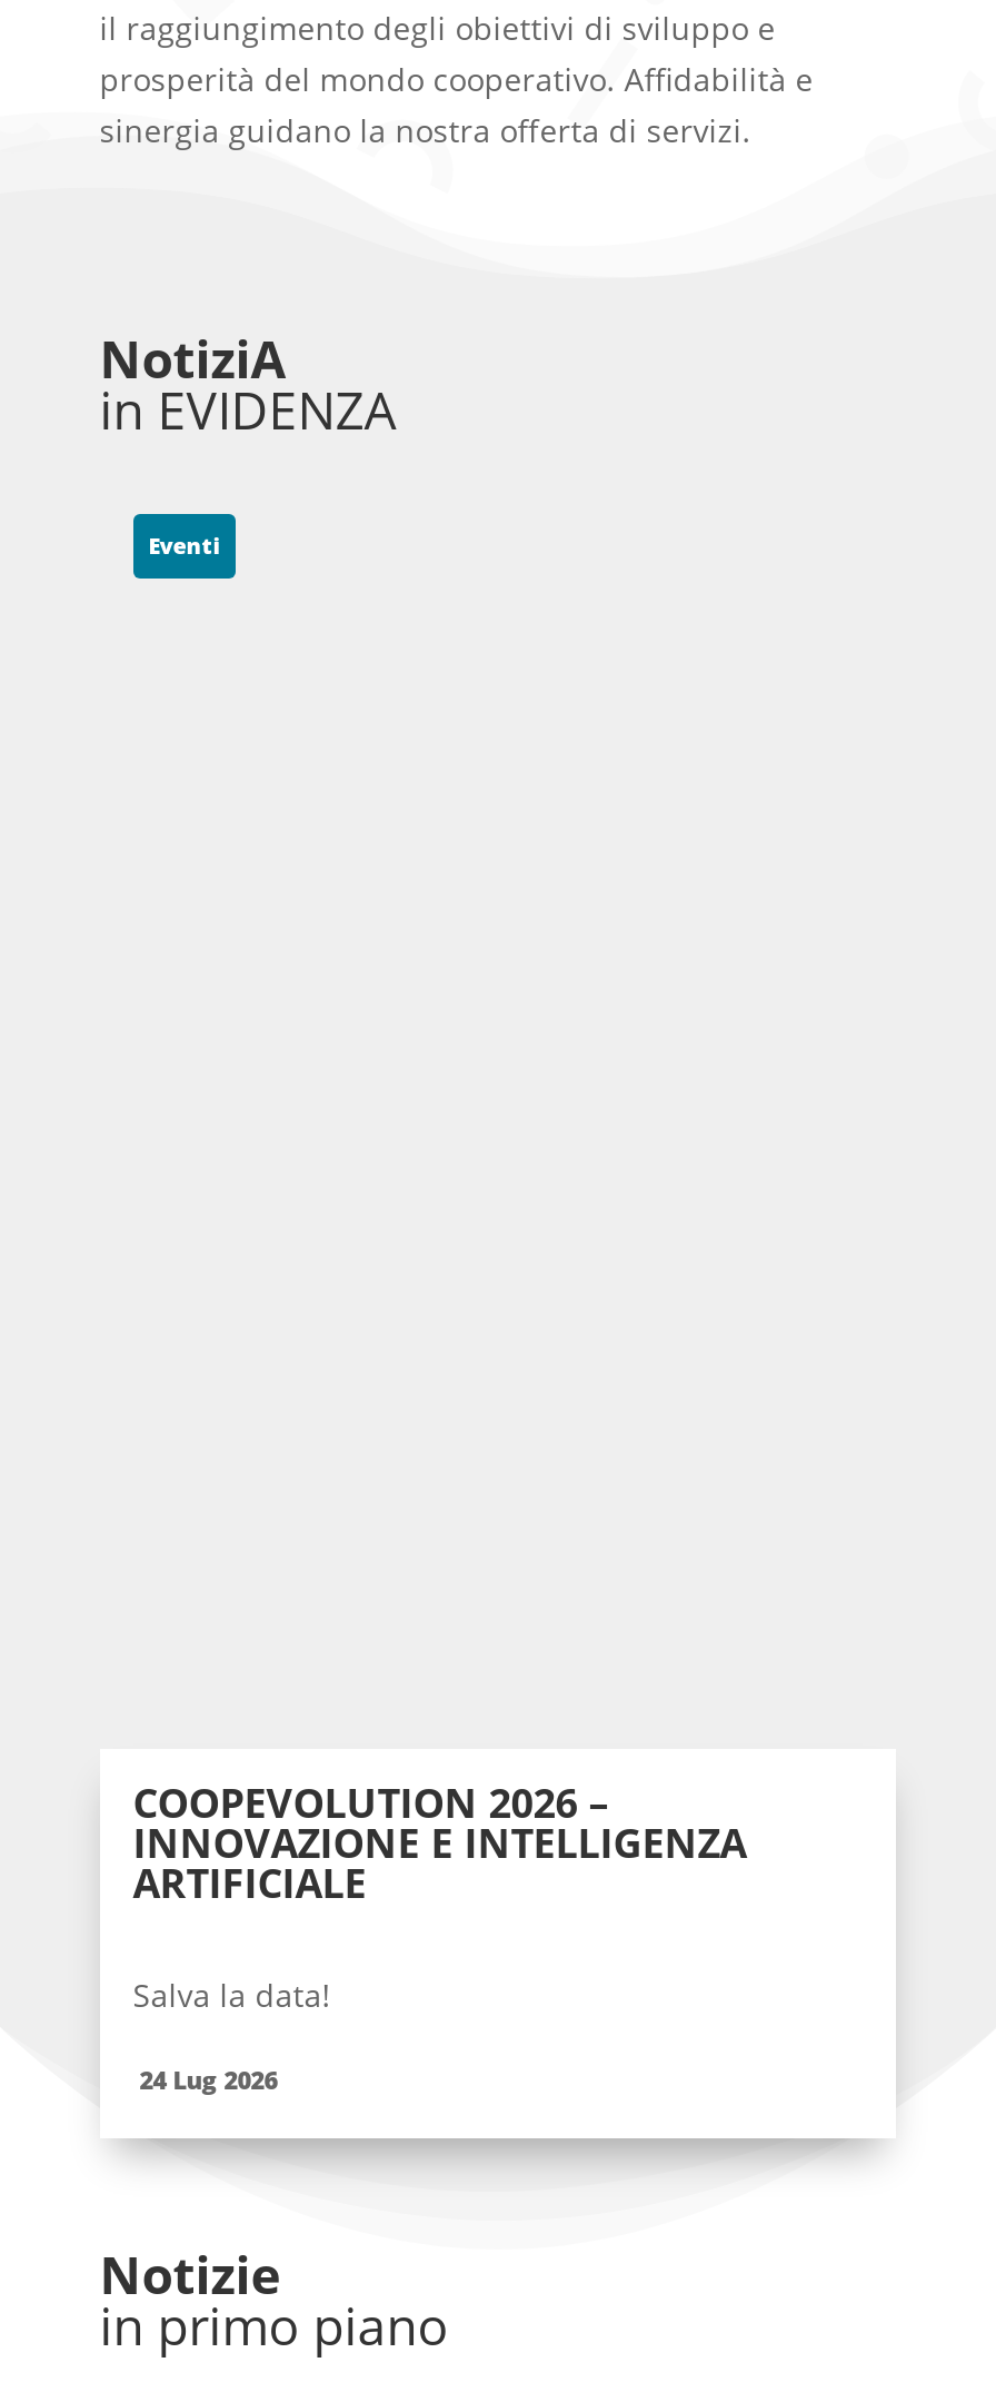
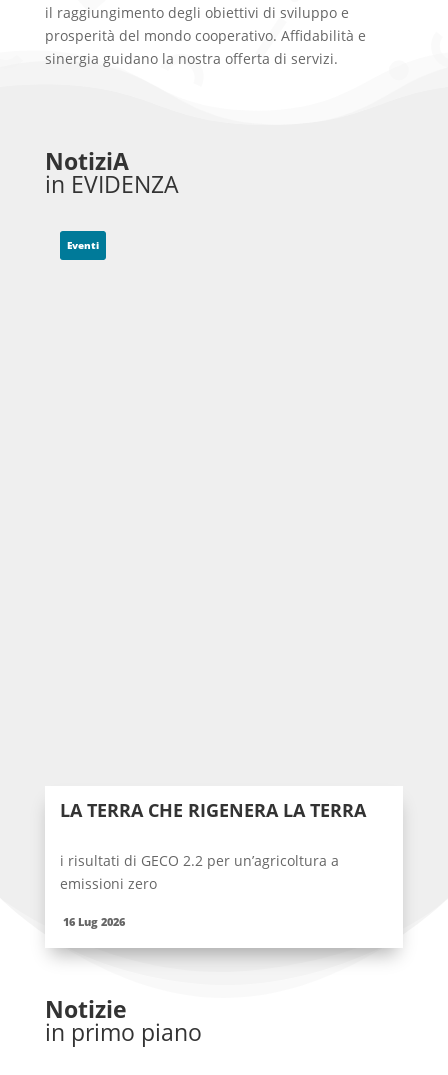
- COOPEVOLUTION 2026 –
- INNOVAZIONE E INTELLIGENZA
- ARTIFICIALE
+ LA TERRA CHE RIGENERA LA TERRA

- Salva la data!
+ i risultati di GECO 2.2 per un’agricoltura a
+ emissioni zero

- 24 Lug 2026
+ 16 Lug 2026
